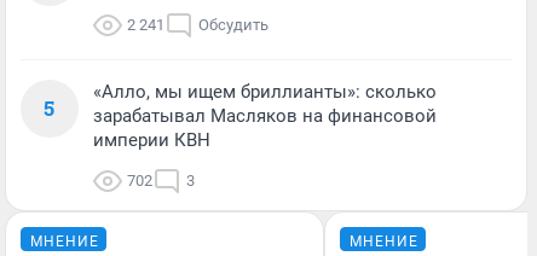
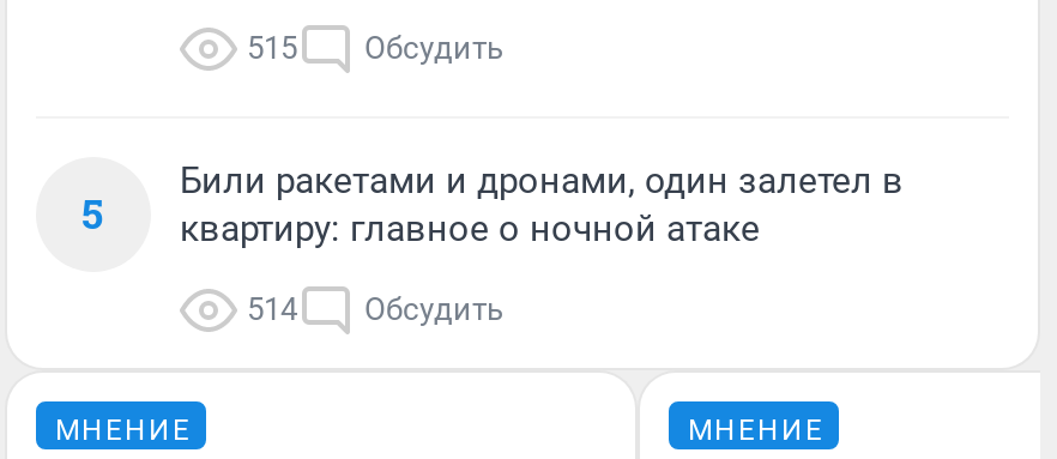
- 2 241 Обсудить
+ 515 Обсудить

- «Алло, мы ищем бриллианты»: сколько
- зарабатывал Масляков на финансовой
- империи КВН
+ Били ракетами и дронами, один залетел в
+ квартиру: главное о ночной атаке

- 702
- 3
+ 514
+ Обсудить
